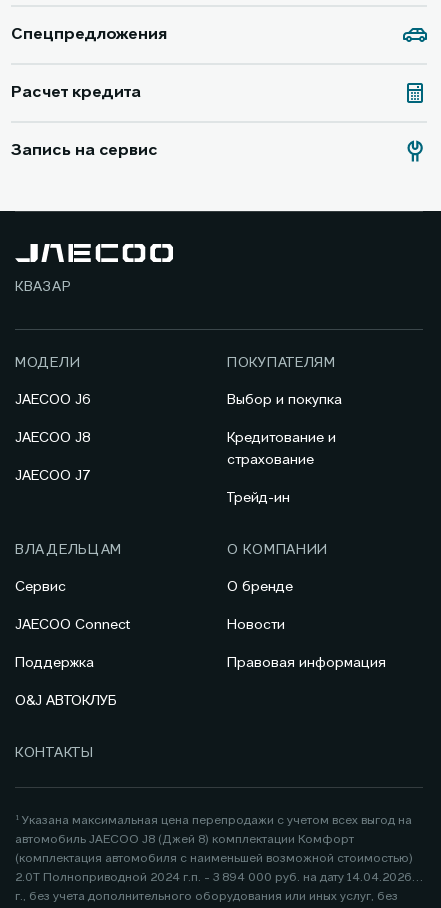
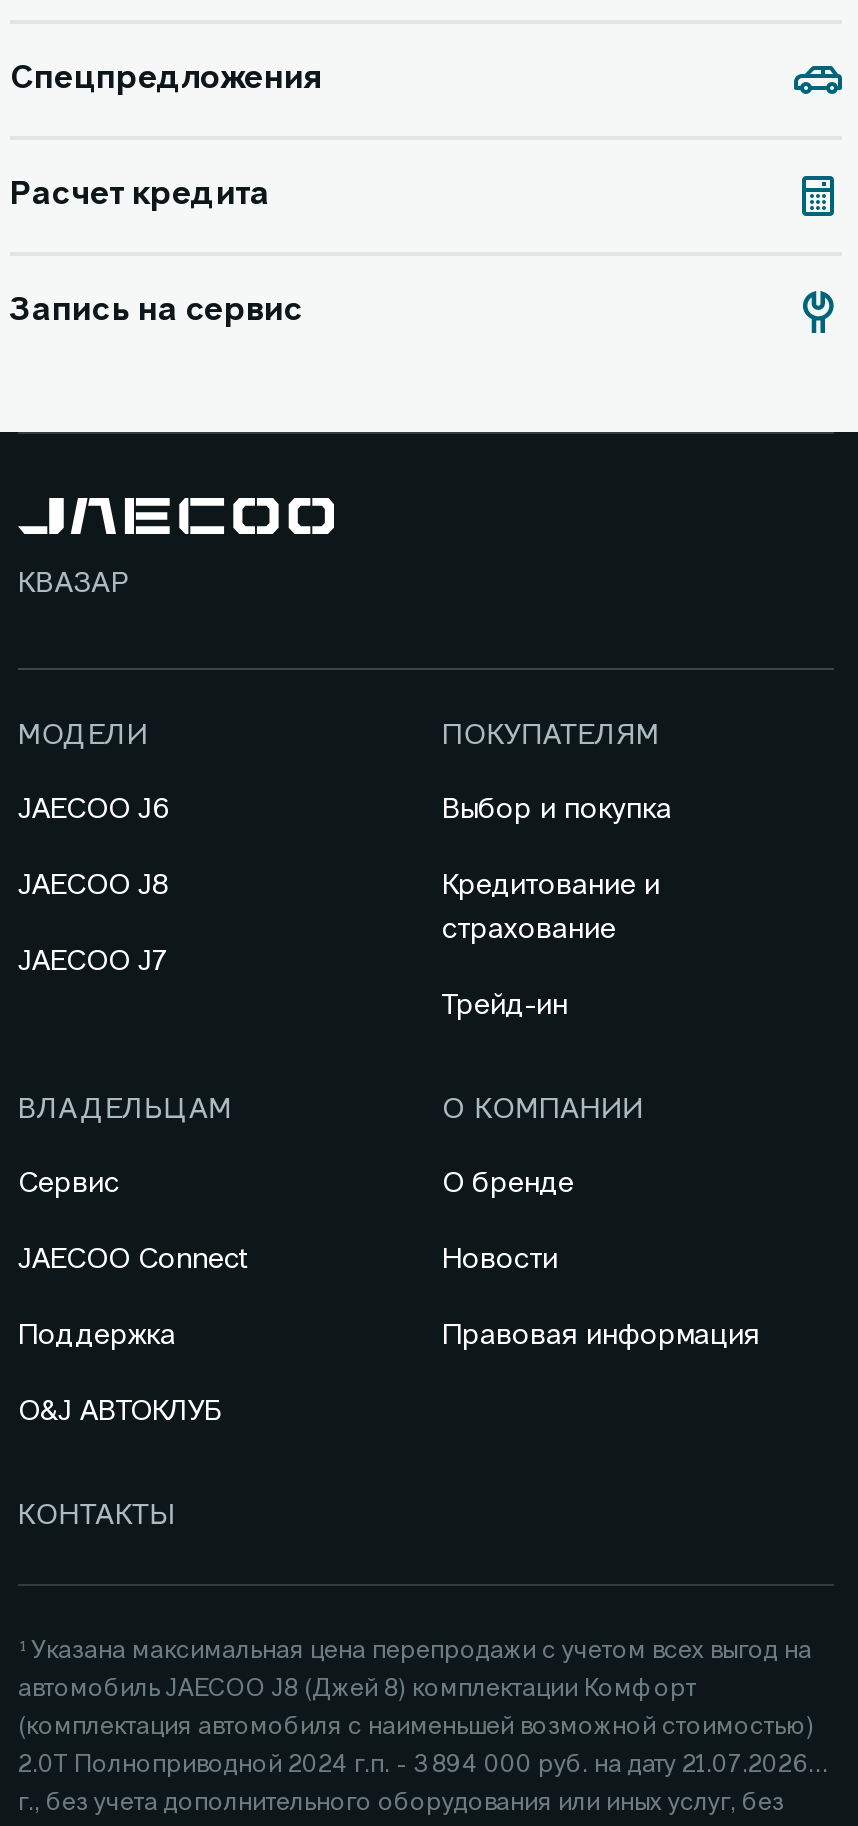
- 2.0Т Полноприводной 2024 г.п. - 3 894 000 руб. на дату 14.04.2026
+ 2.0Т Полноприводной 2024 г.п. - 3 894 000 руб. на дату 21.07.2026
